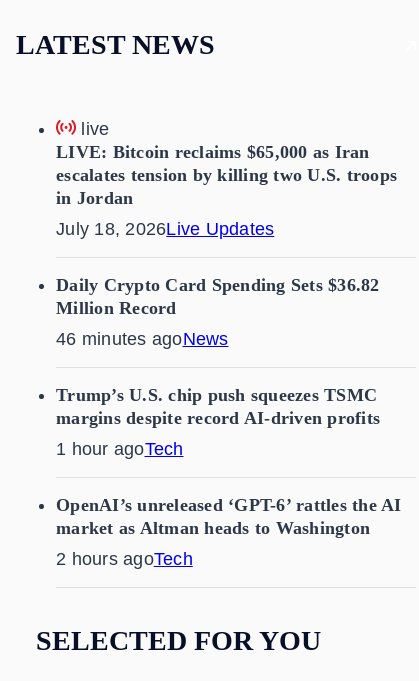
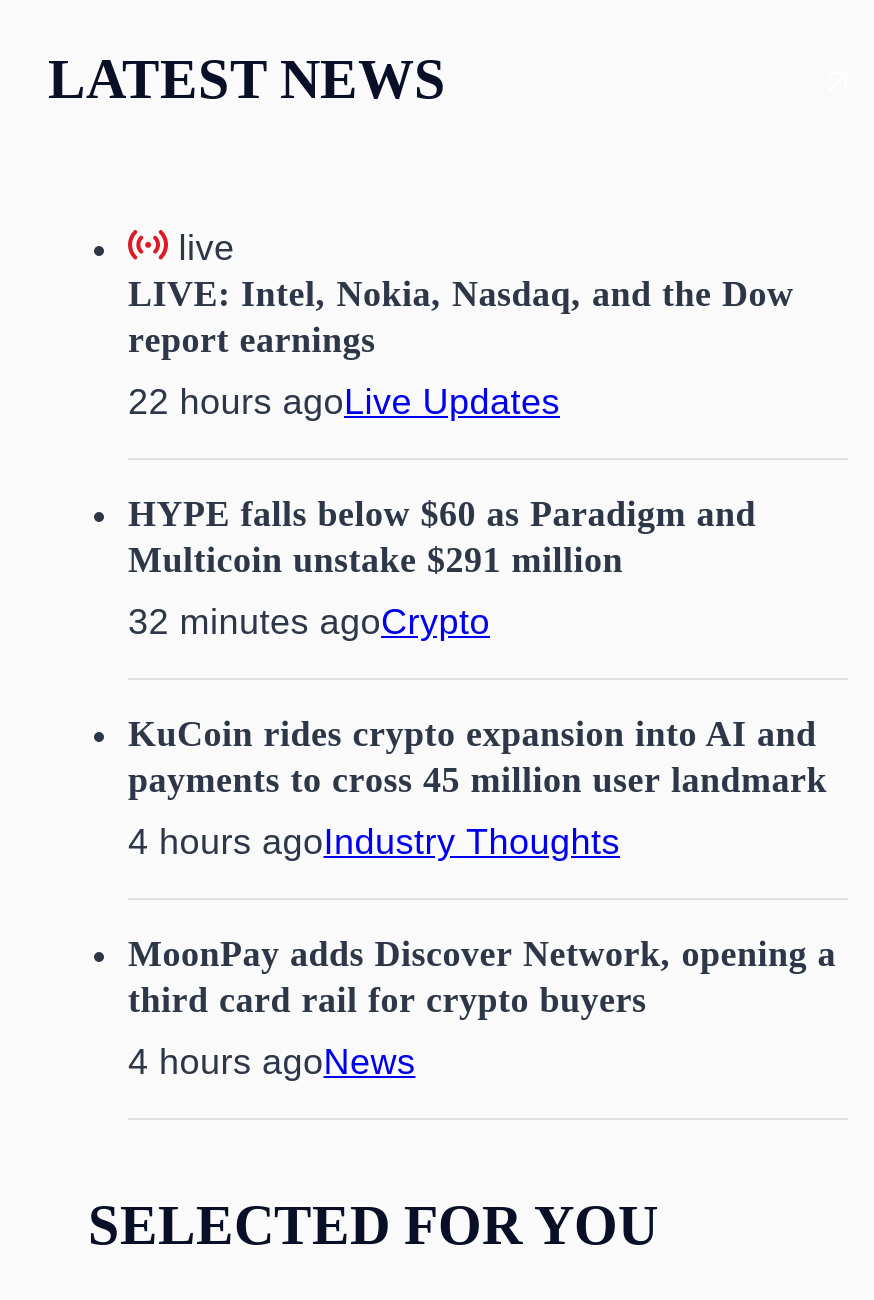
- LIVE: Bitcoin reclaims $65,000 as Iran
- escalates tension by killing two U.S. troops
- in Jordan
+ LIVE: Intel, Nokia, Nasdaq, and the Dow
+ report earnings

- July 18, 2026Live Updates
+ 22 hours agoLive Updates

- Daily Crypto Card Spending Sets $36.82
- Million Record
+ HYPE falls below $60 as Paradigm and
+ Multicoin unstake $291 million

- 46 minutes agoNews
+ 32 minutes agoCrypto

- Trump’s U.S. chip push squeezes TSMC
- margins despite record AI-driven profits
+ KuCoin rides crypto expansion into AI and
+ payments to cross 45 million user landmark

- 1 hour agoTech
+ 4 hours agoIndustry Thoughts

- OpenAI’s unreleased ‘GPT-6’ rattles the AI
- market as Altman heads to Washington
+ MoonPay adds Discover Network, opening a
+ third card rail for crypto buyers

- 2 hours agoTech
+ 4 hours agoNews
